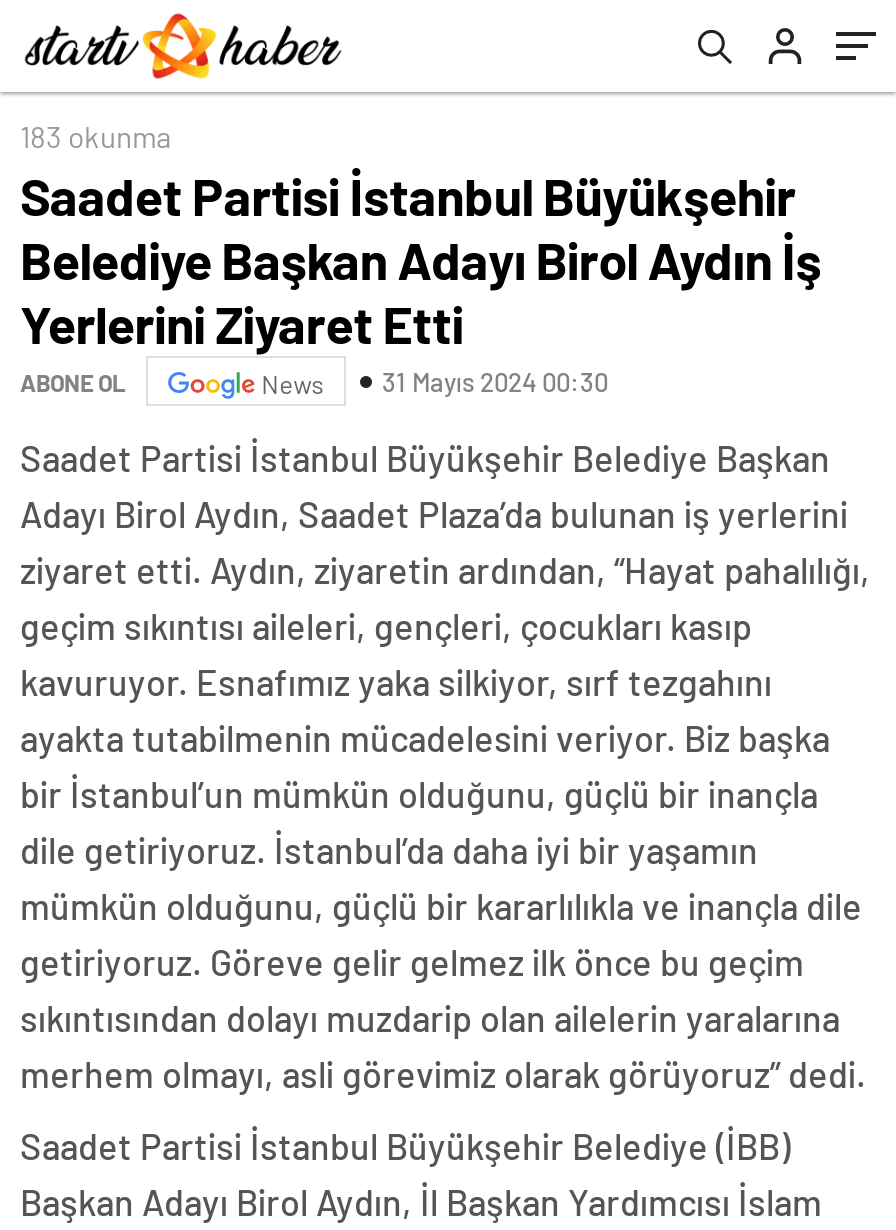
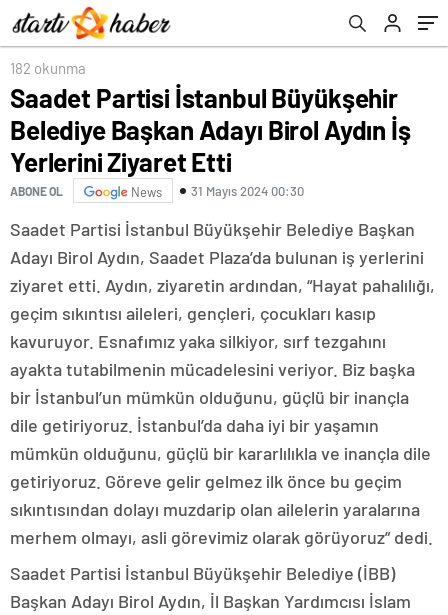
- 183 okunma
+ 182 okunma
